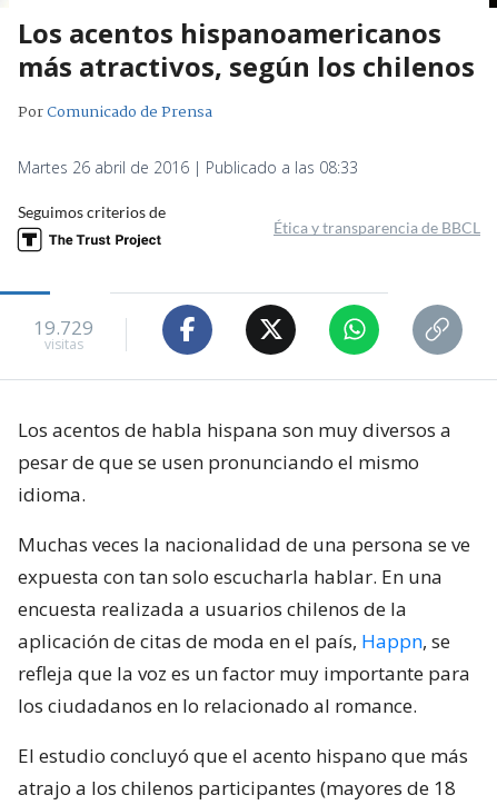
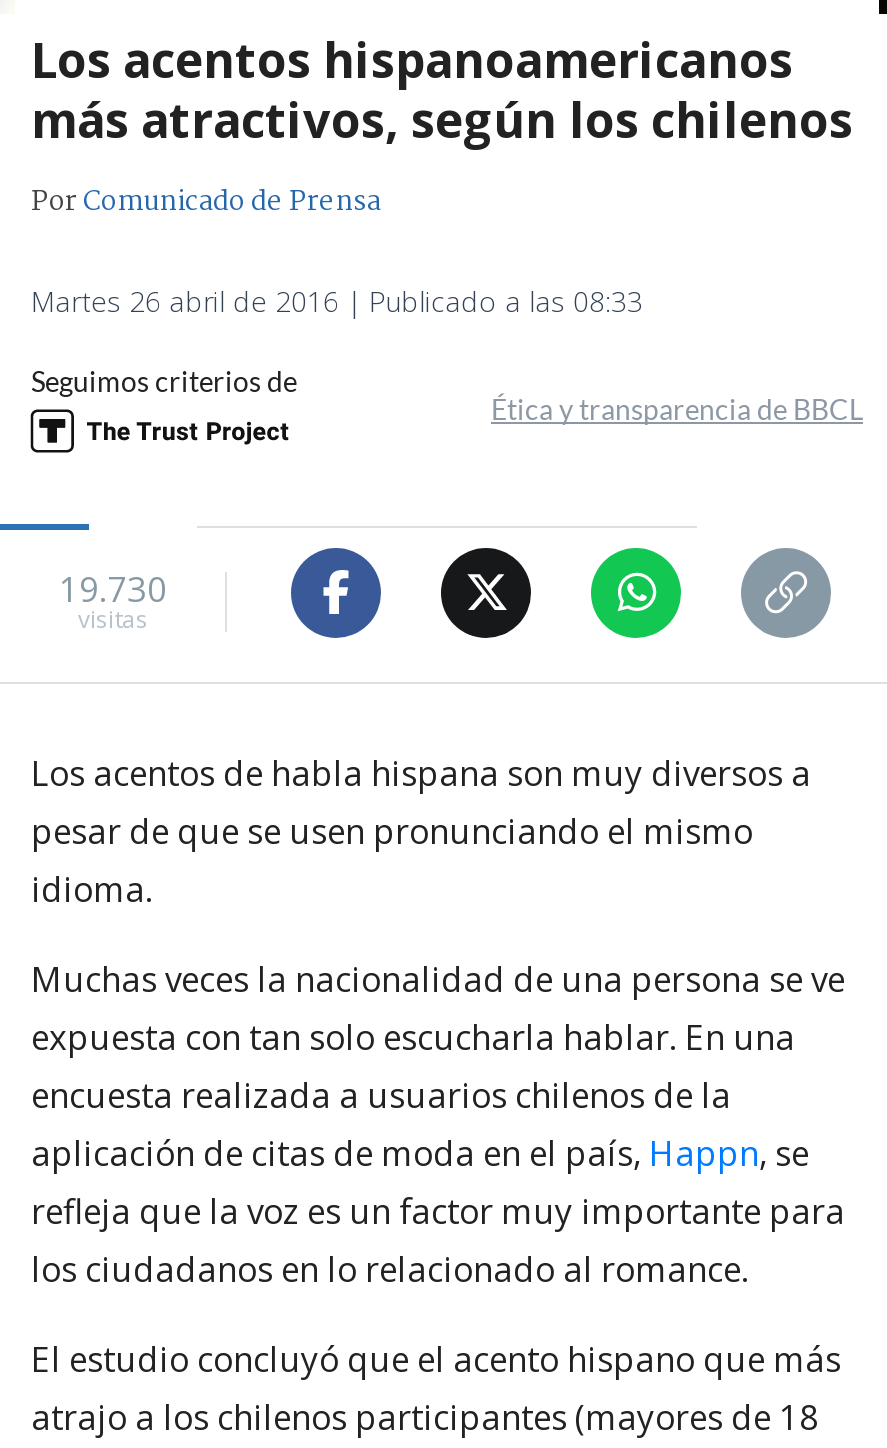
- 19.729
+ 19.730
